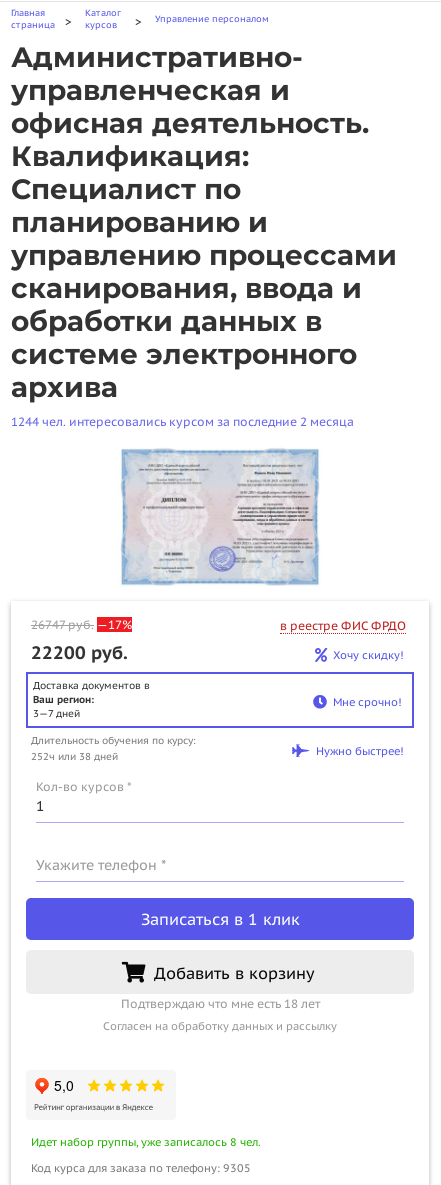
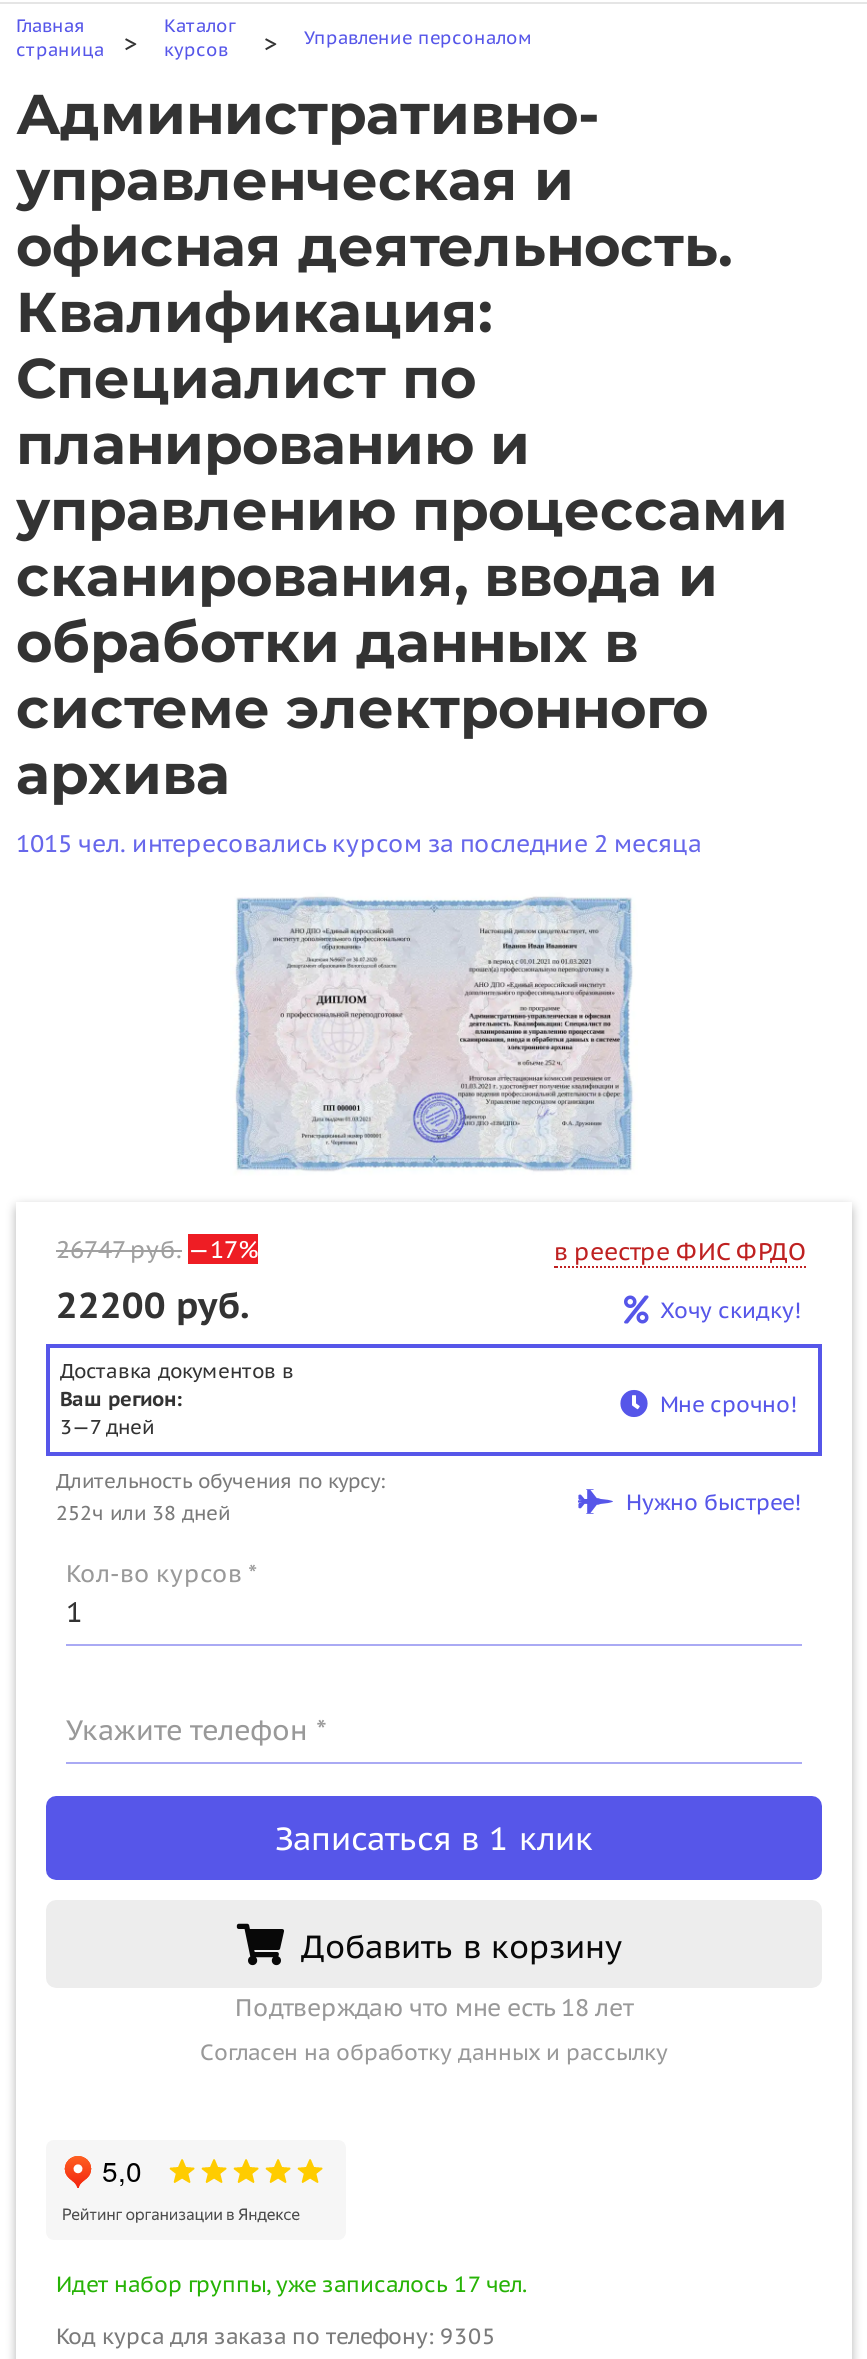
- 1244 чел. интересовались курсом за последние 2 месяца
+ 1015 чел. интересовались курсом за последние 2 месяца

- Идет набор группы, уже записалось 8 чел.
+ Идет набор группы, уже записалось 17 чел.
